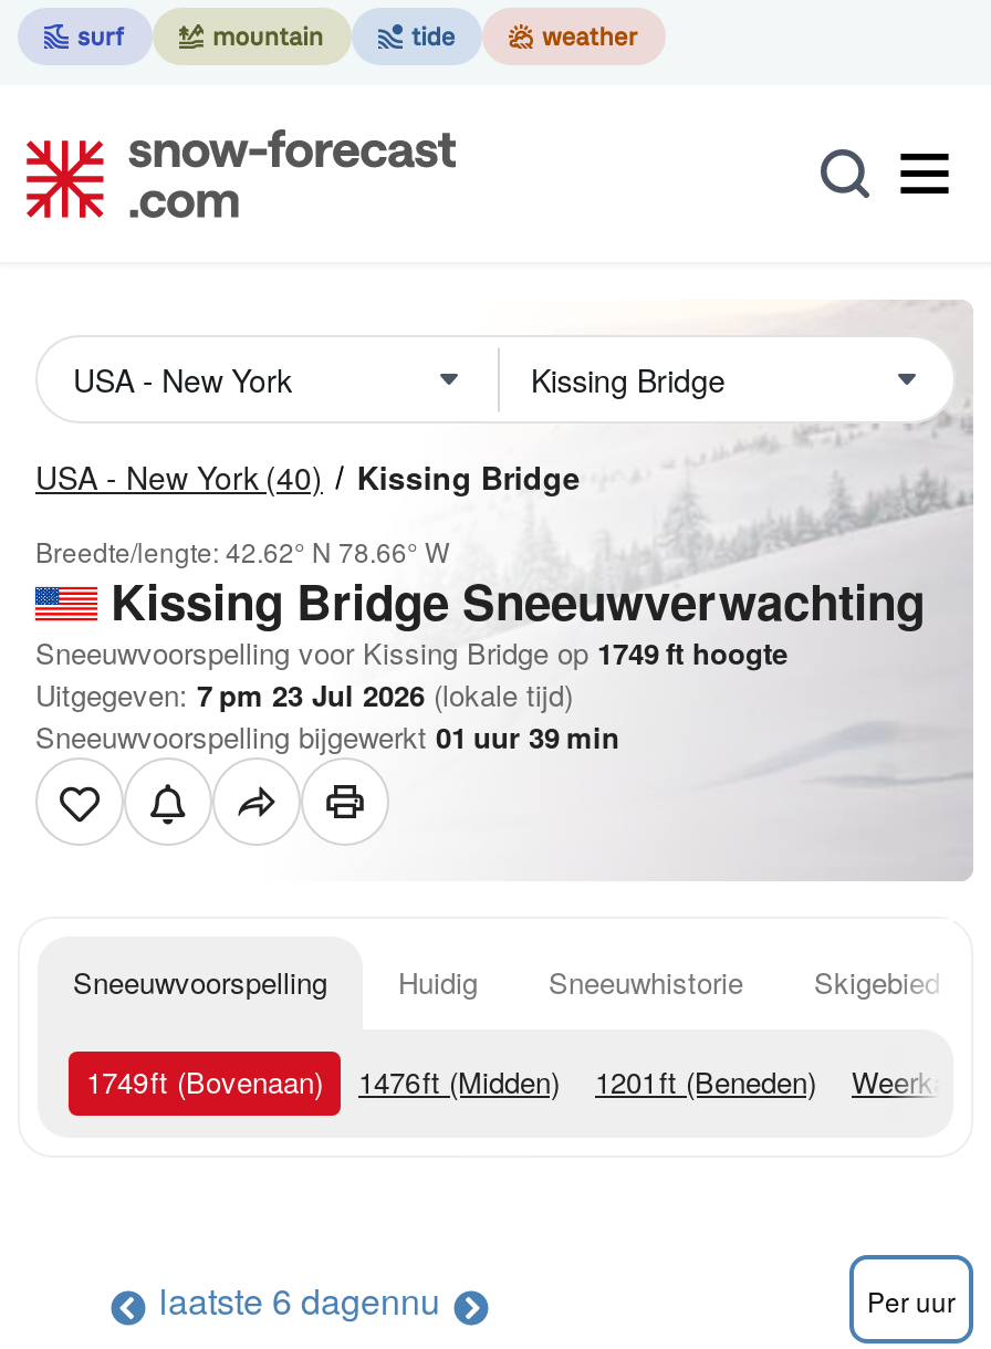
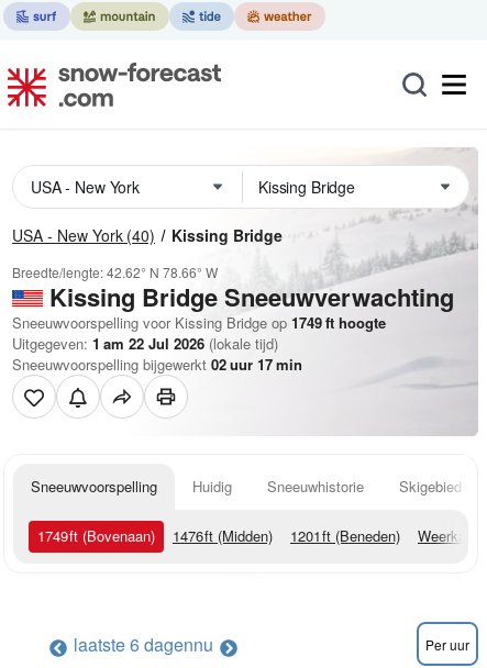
- Uitgegeven: 7 pm 23 Jul 2026 (lokale tijd)
+ Uitgegeven: 1 am 22 Jul 2026 (lokale tijd)

- Sneeuwvoorspelling bijgewerkt 01 uur 39 min
+ Sneeuwvoorspelling bijgewerkt 02 uur 17 min
